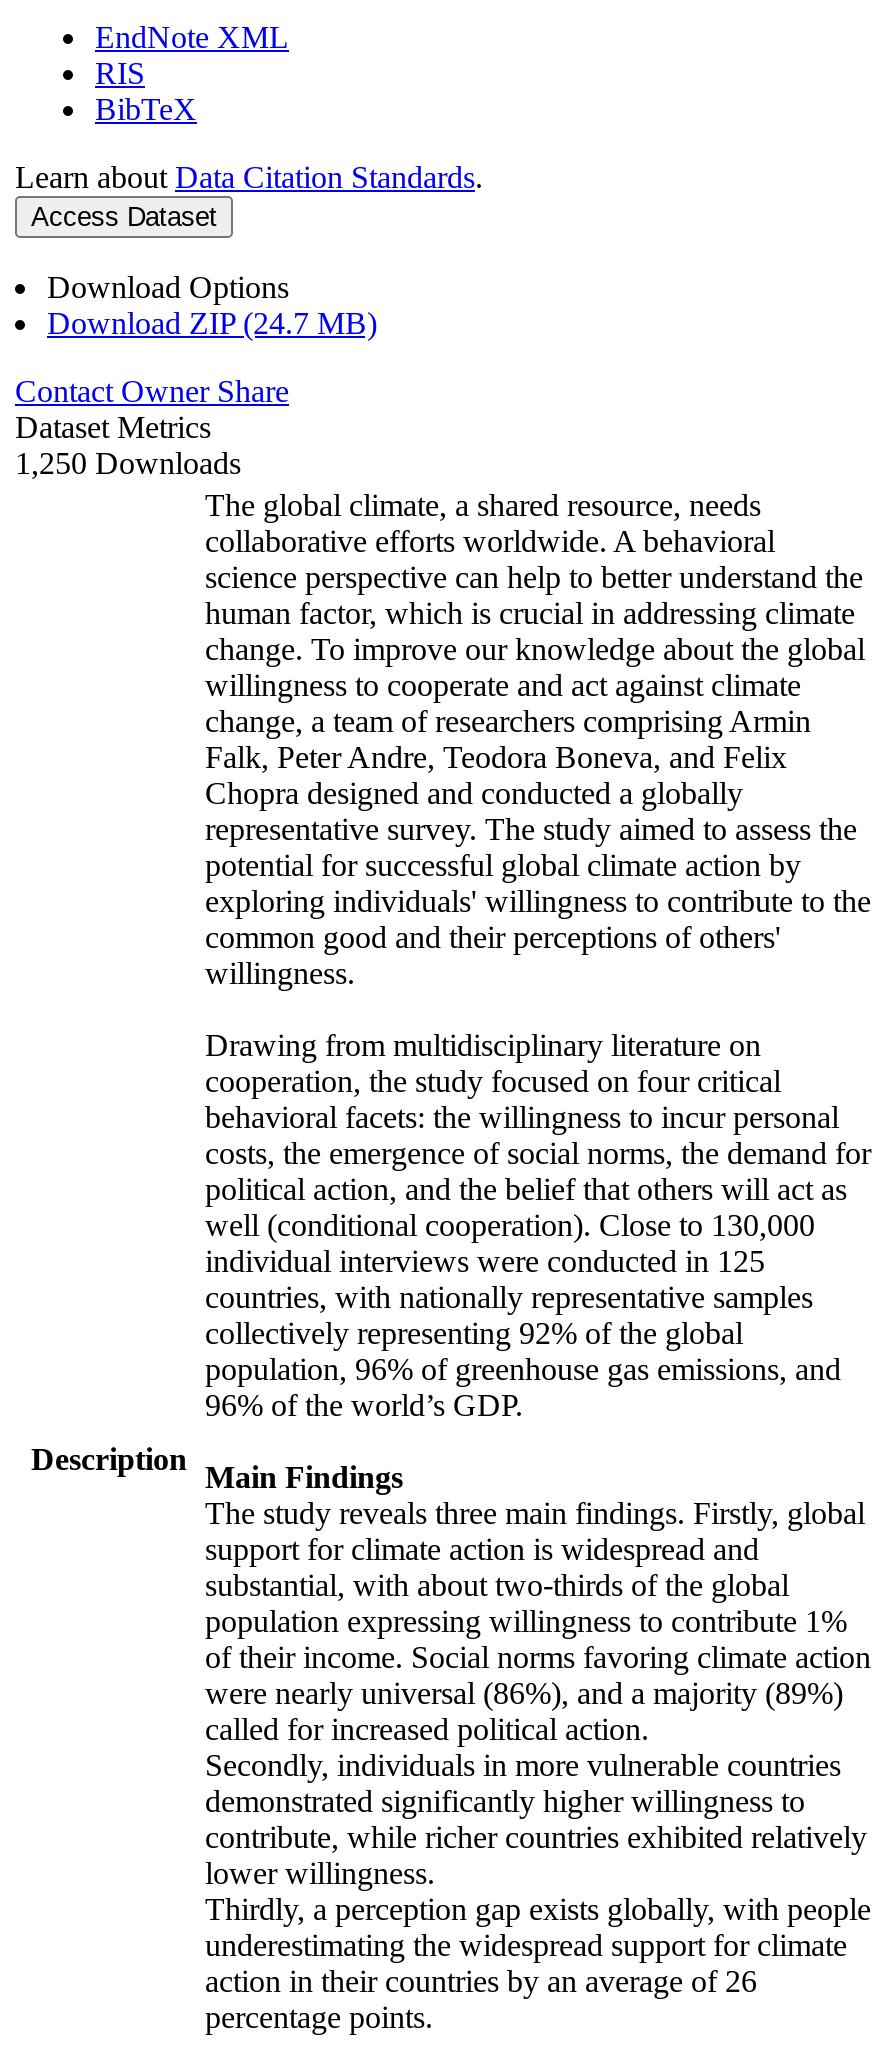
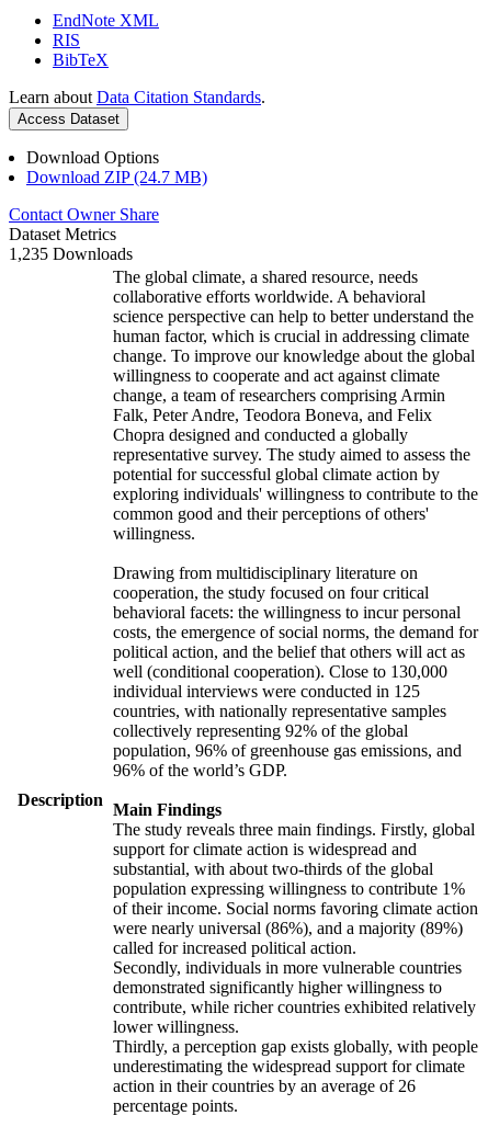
- 1,250 Downloads
+ 1,235 Downloads
